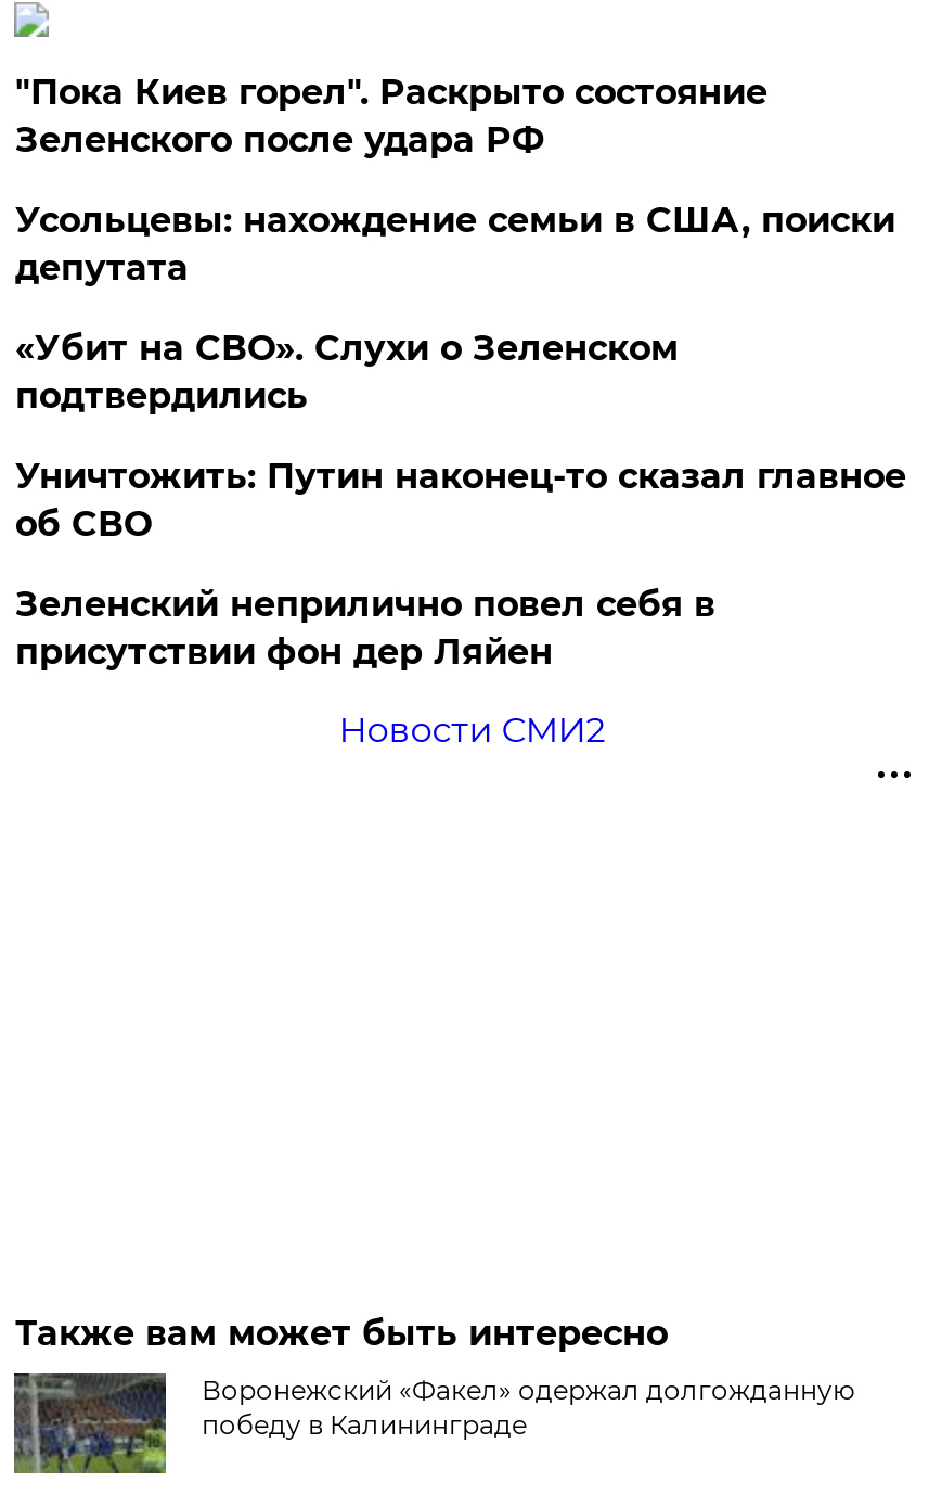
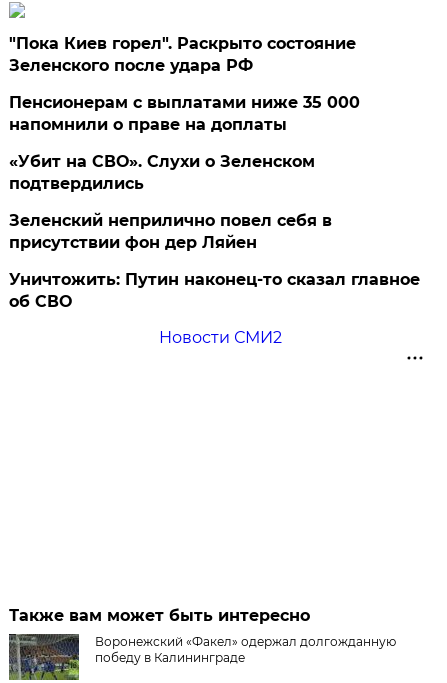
- Усольцевы: нахождение семьи в США, поиски
- депутата
+ Пенсионерам с выплатами ниже 35 000
+ напомнили о праве на доплаты

moved down: Уничтожить: Путин наконец-то сказал главное | об СВО

moved up: Зеленский неприлично повел cебя в | присутствии фон дер Ляйен
